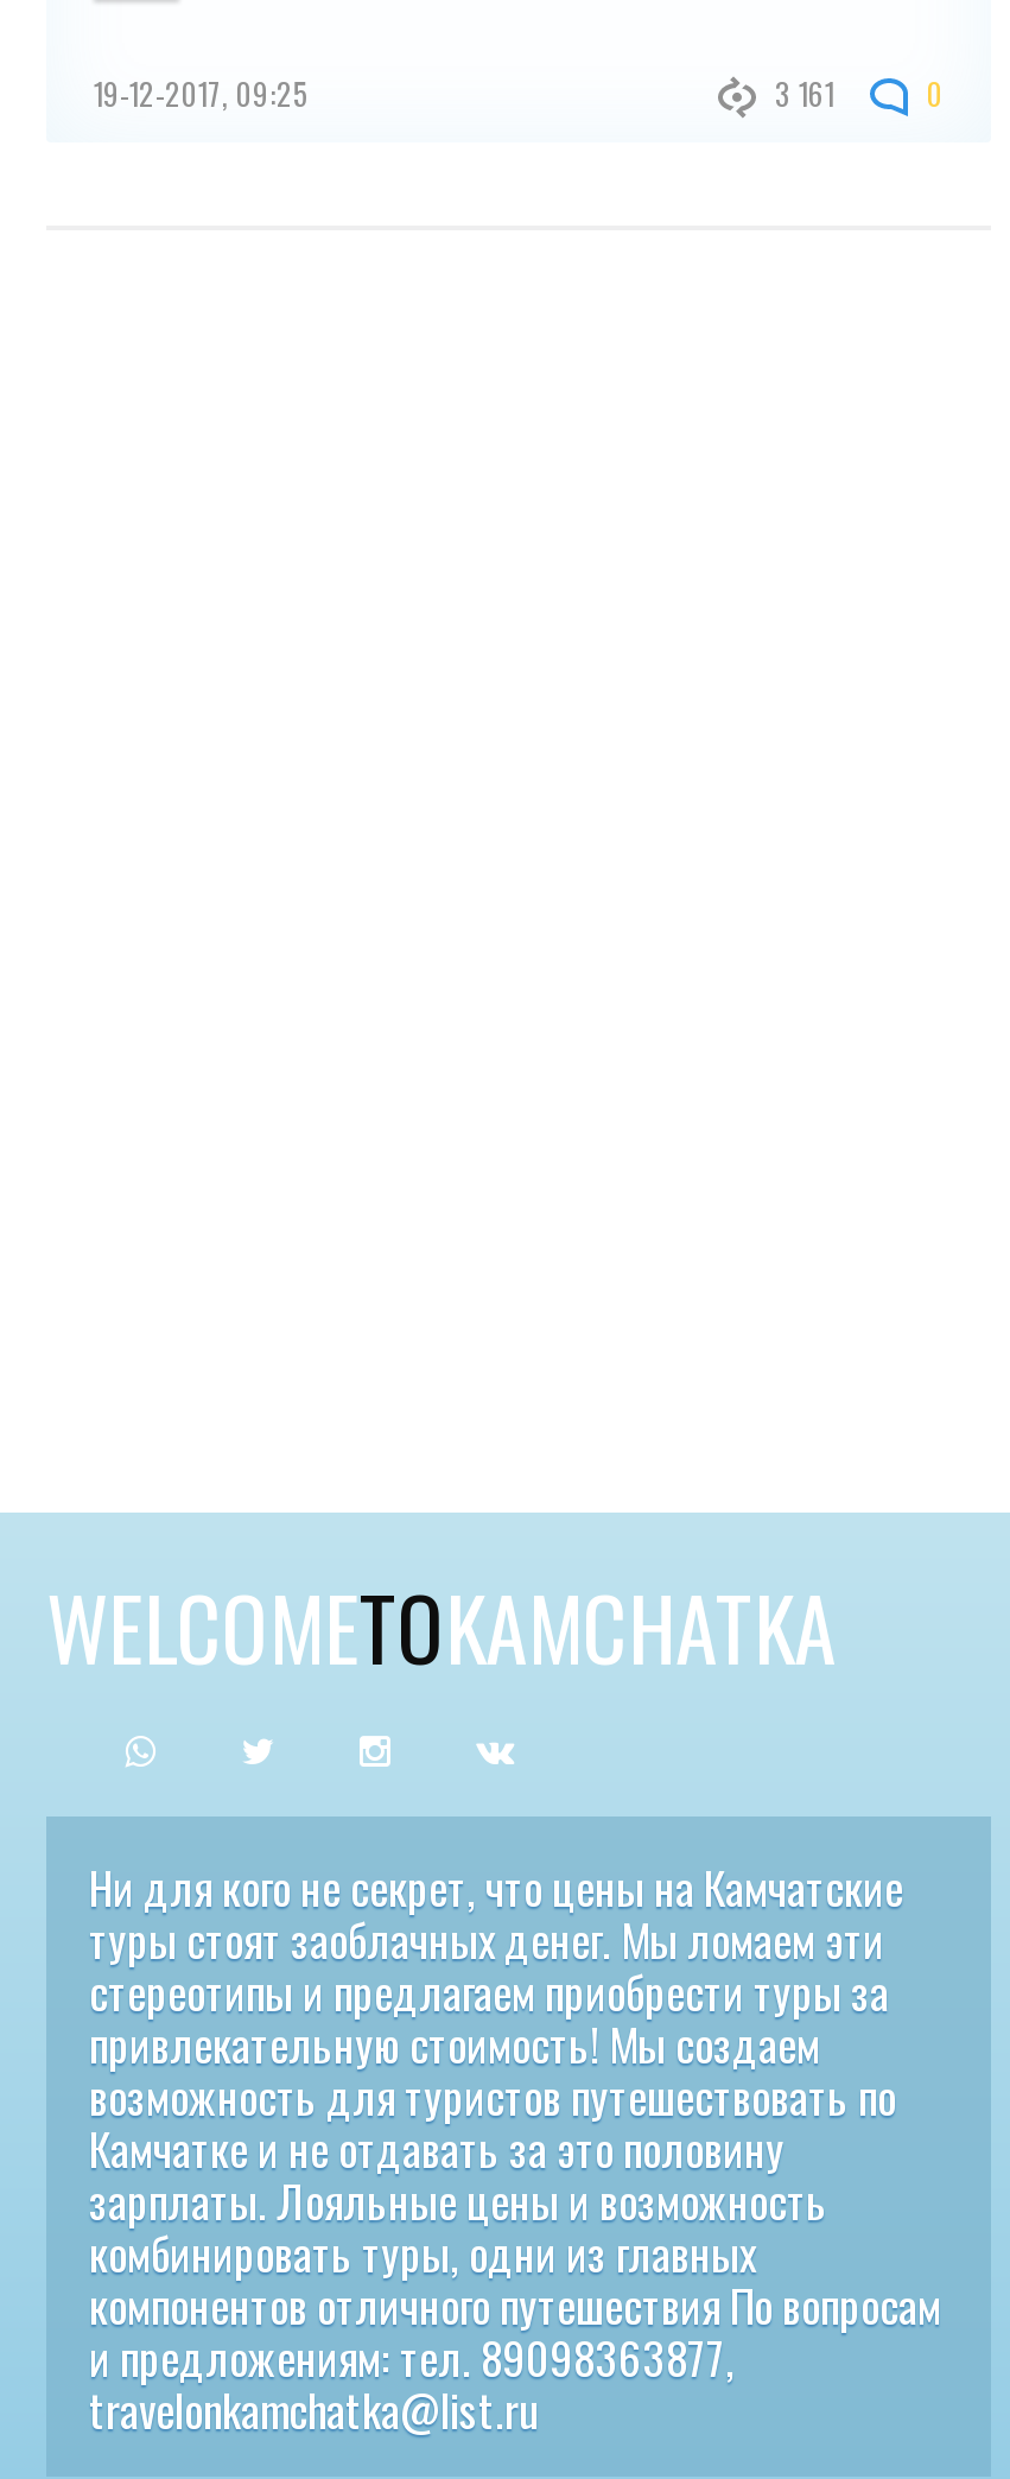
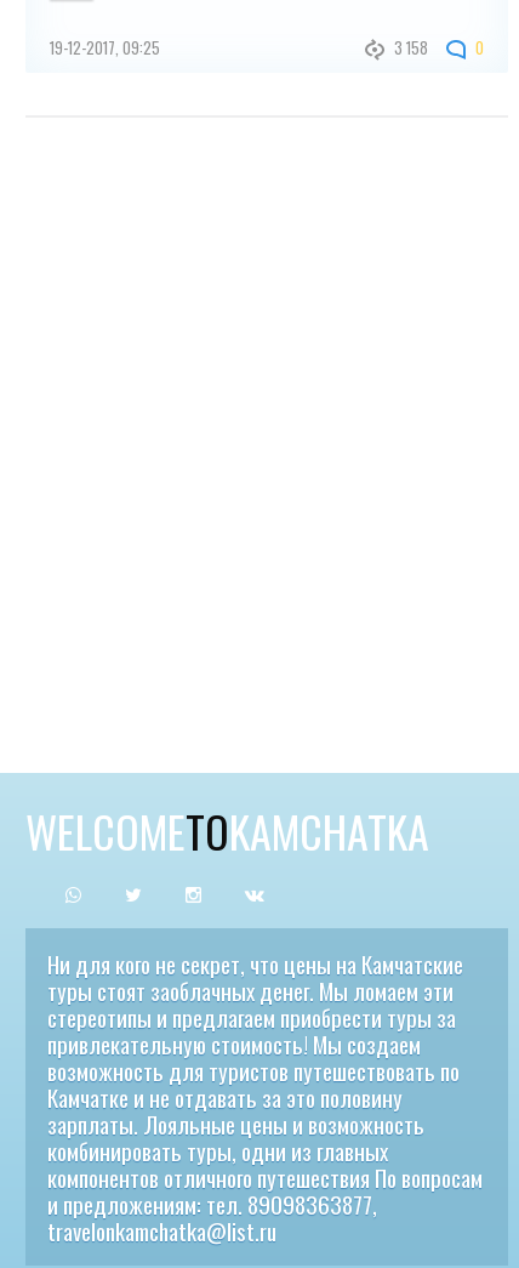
- 3 161 0
+ 3 158 0
